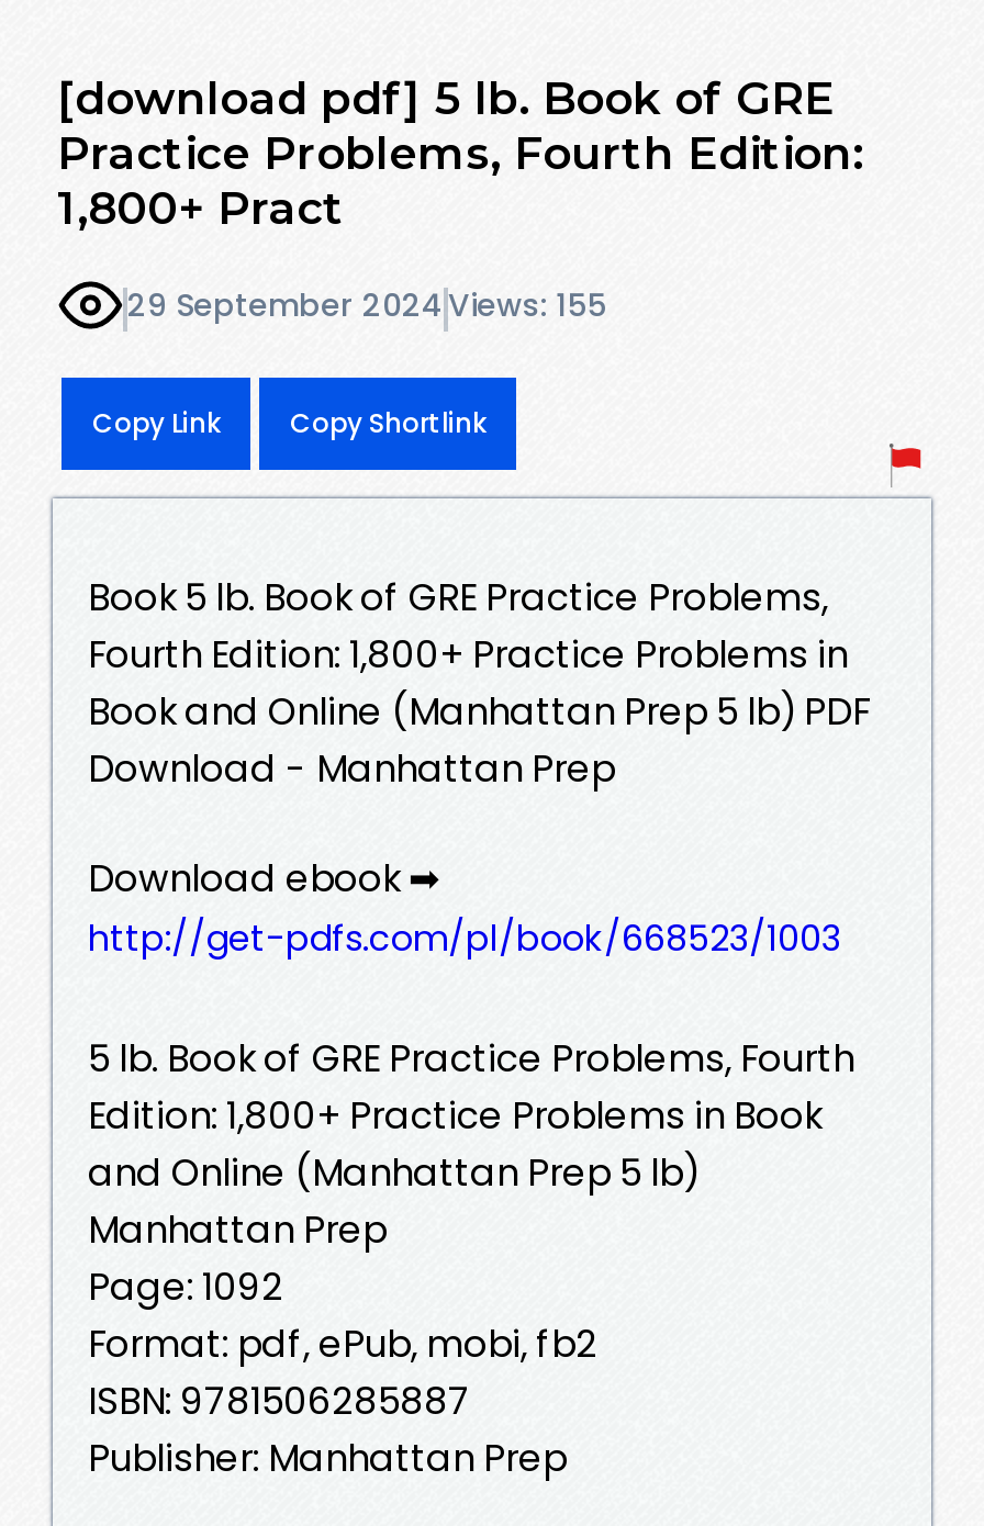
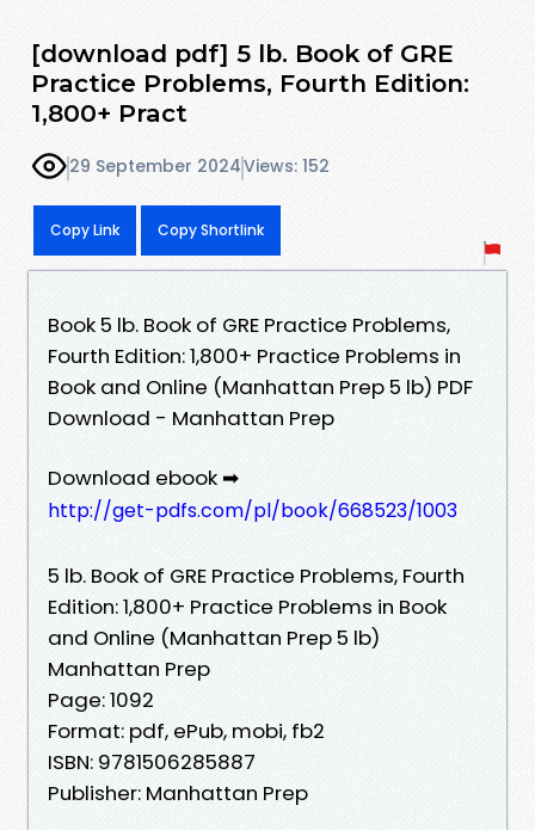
- 29 September 2024 Views: 155
+ 29 September 2024 Views: 152
